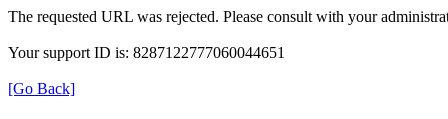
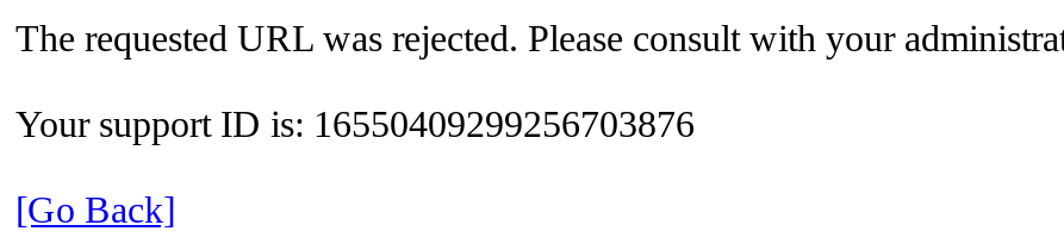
- Your support ID is: 8287122777060044651
+ Your support ID is: 16550409299256703876
